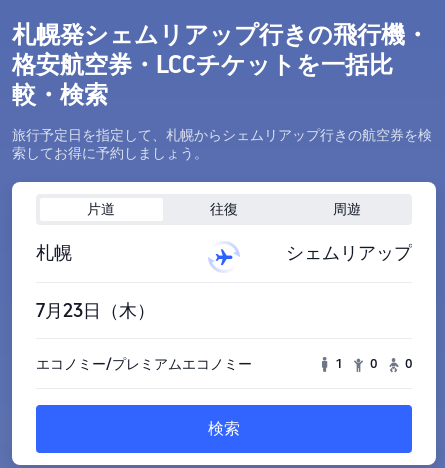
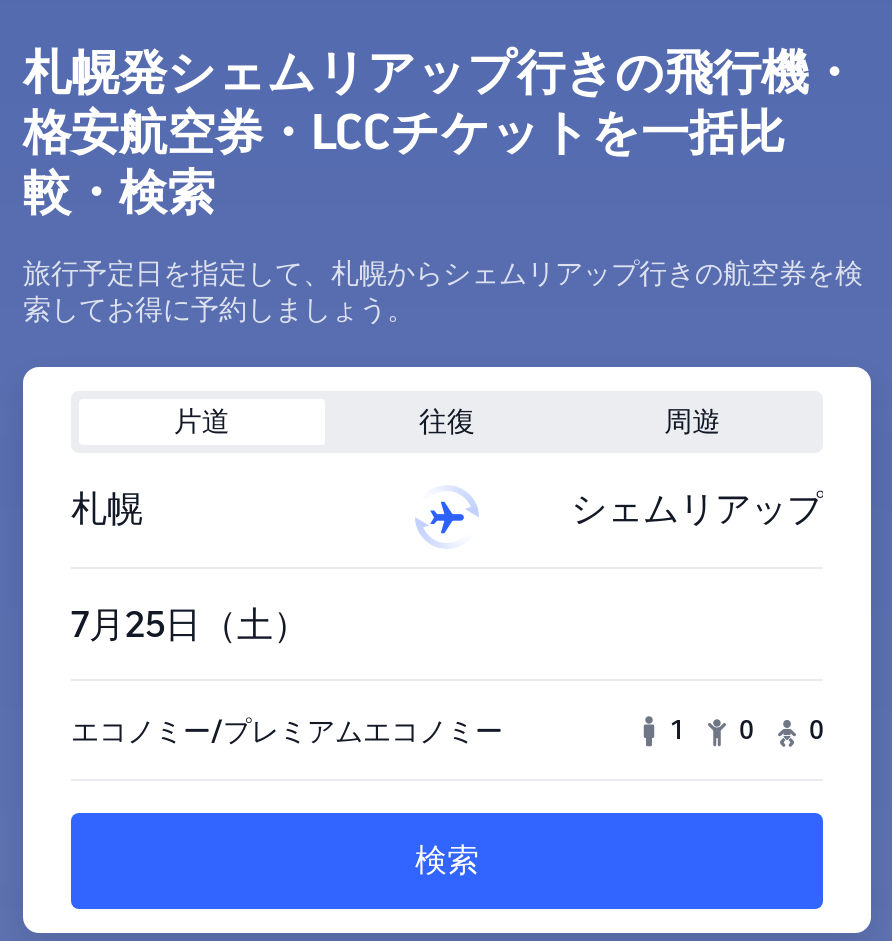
- 7月23日（木）
+ 7月25日（土）
